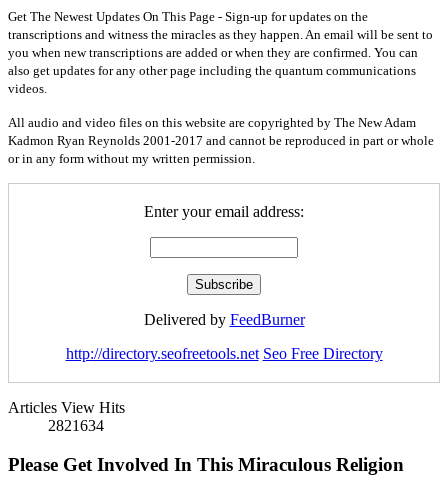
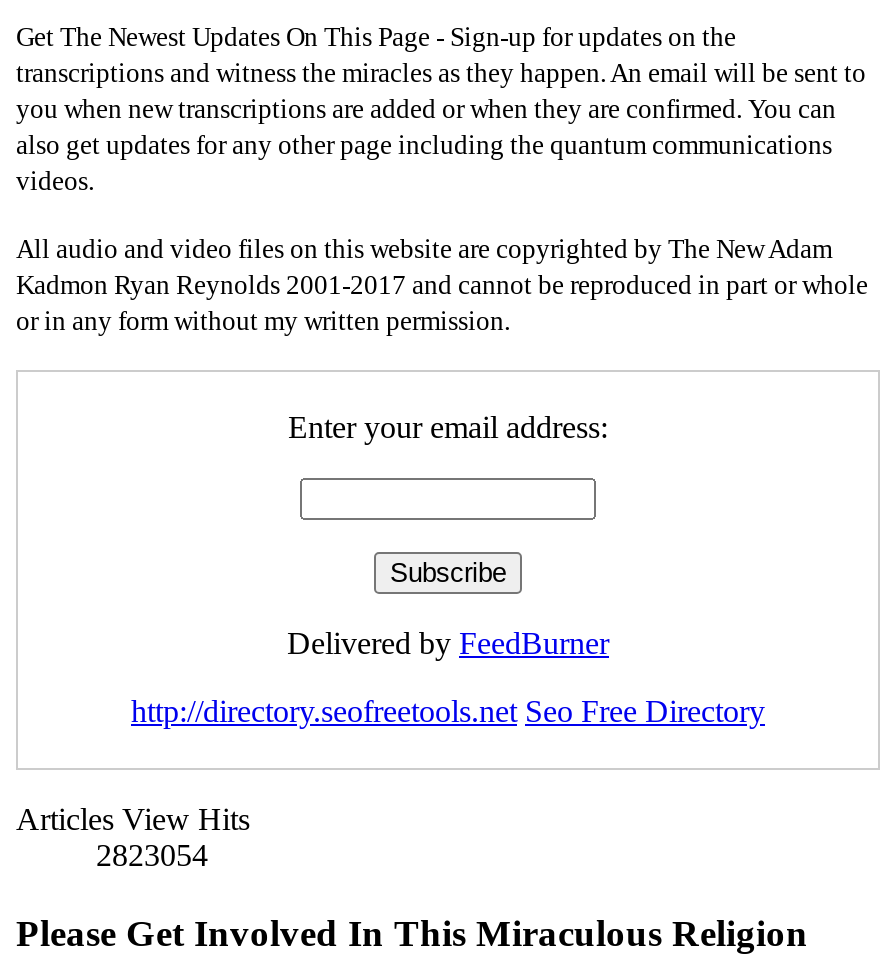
- 2821634
+ 2823054
